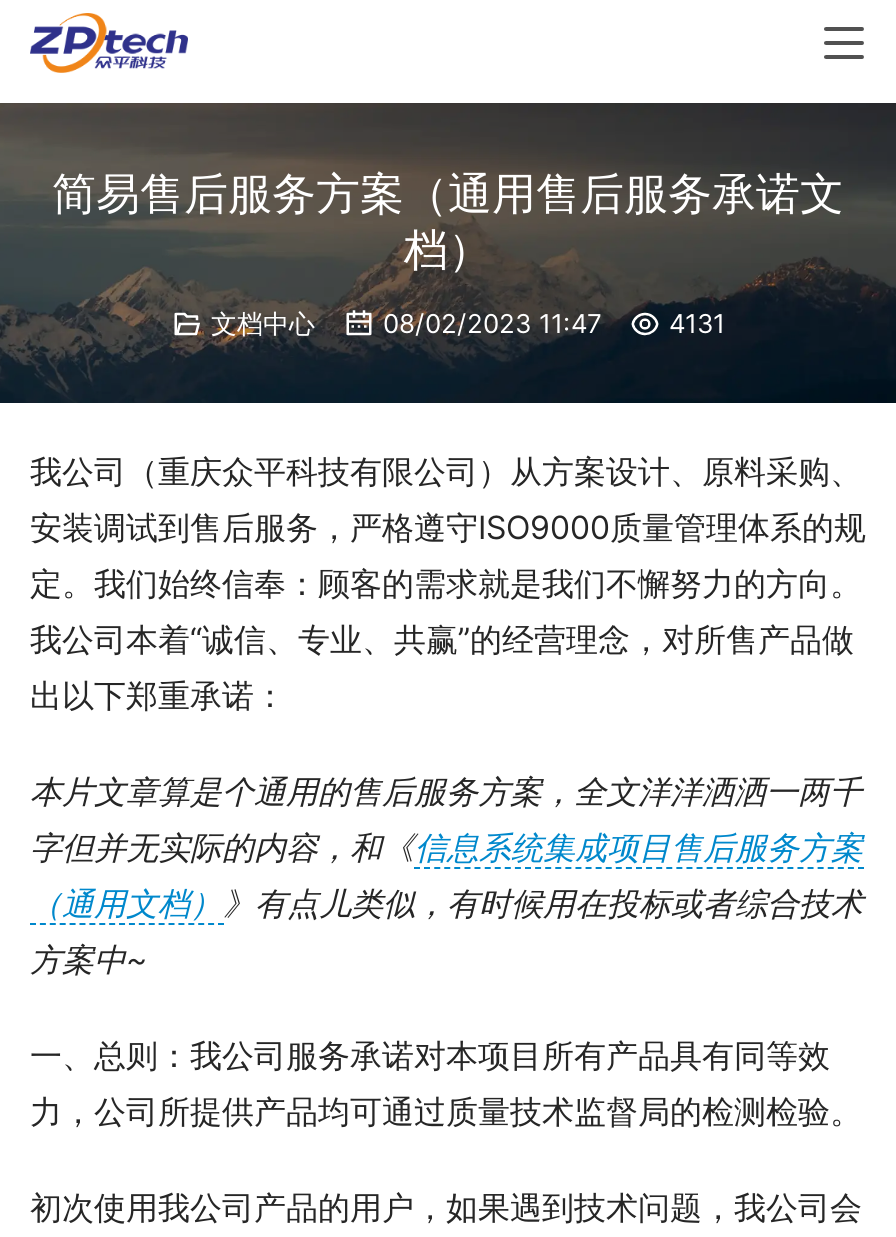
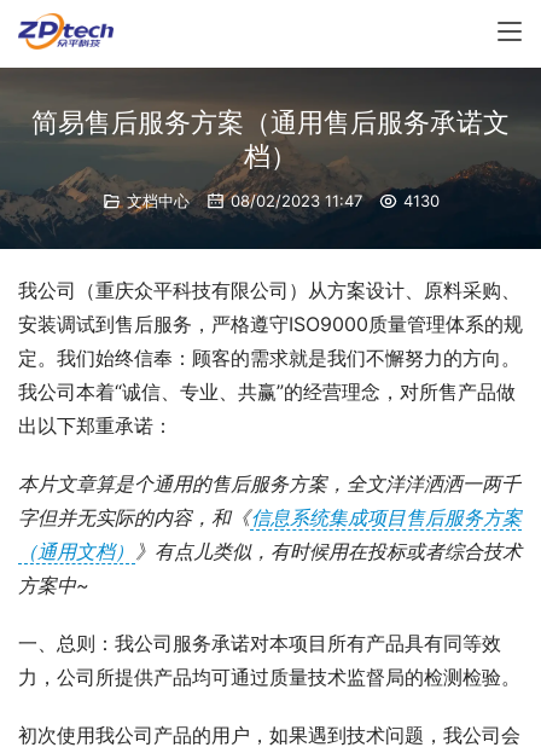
- 文档中心 08/02/2023 11:47 4131
+ 文档中心 08/02/2023 11:47 4130
